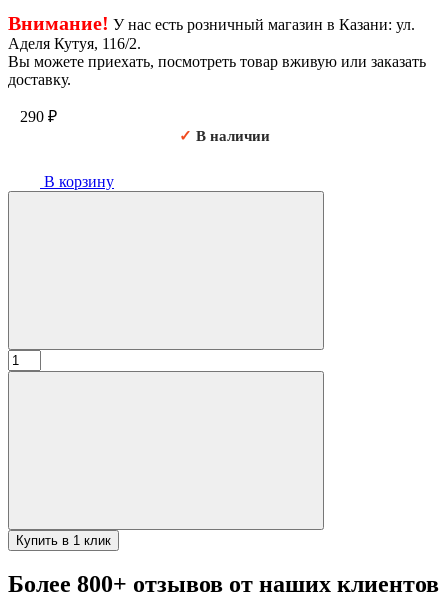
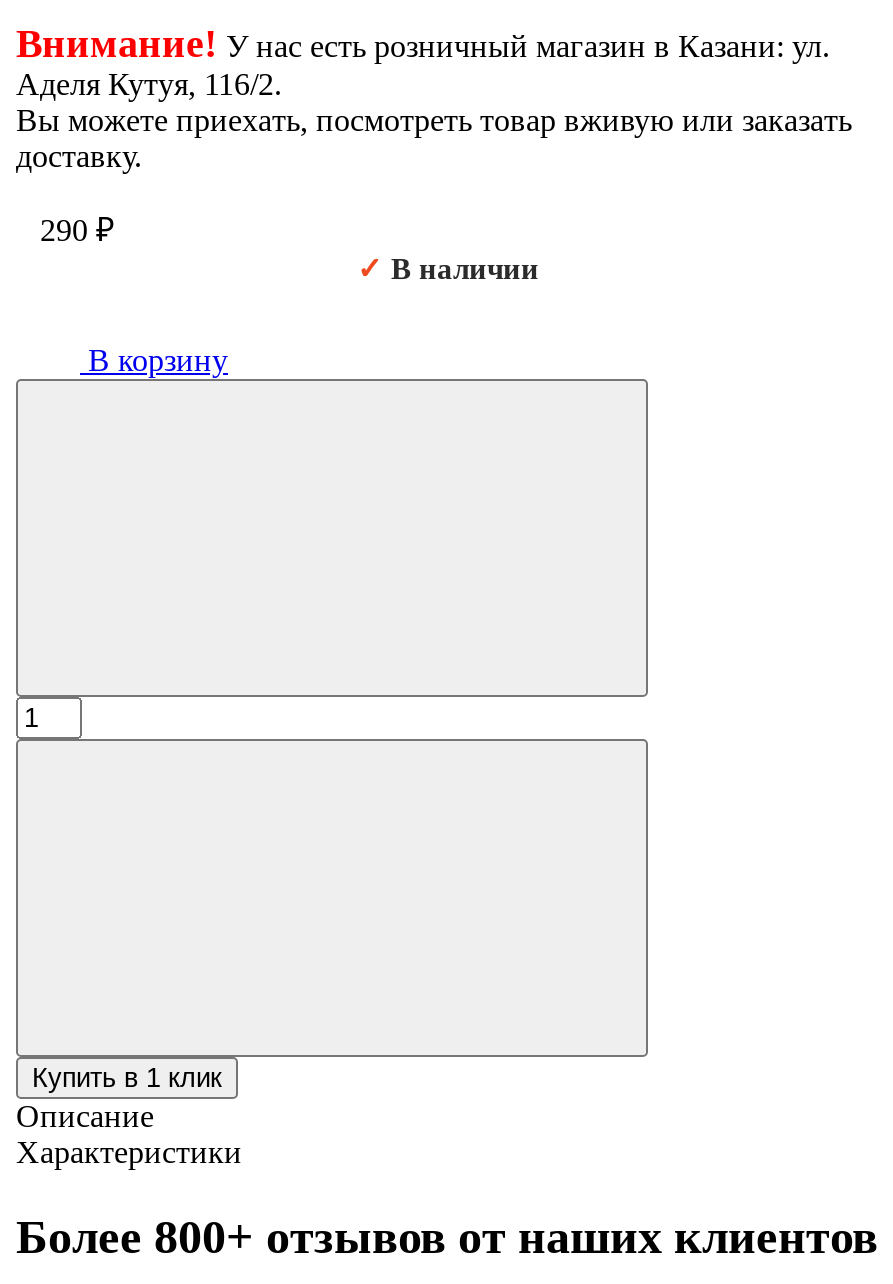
+ Описание
+ Характеристики
